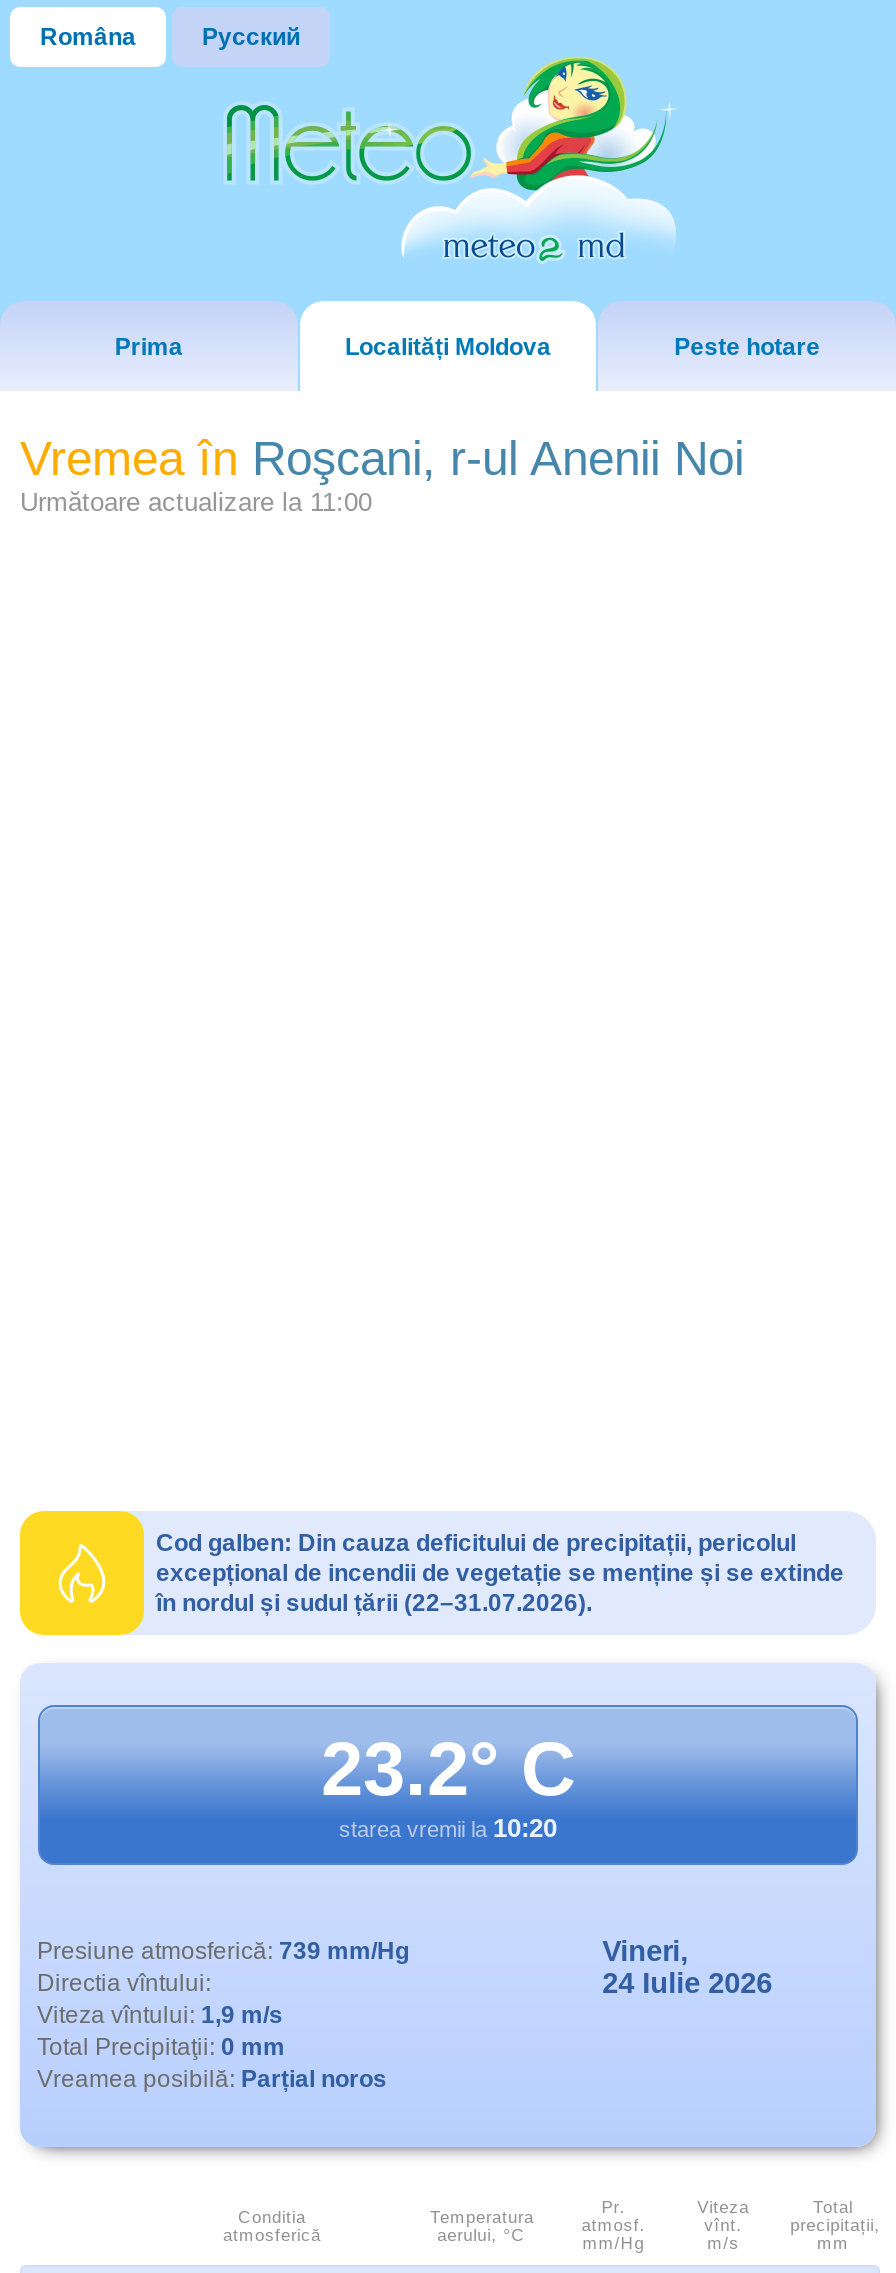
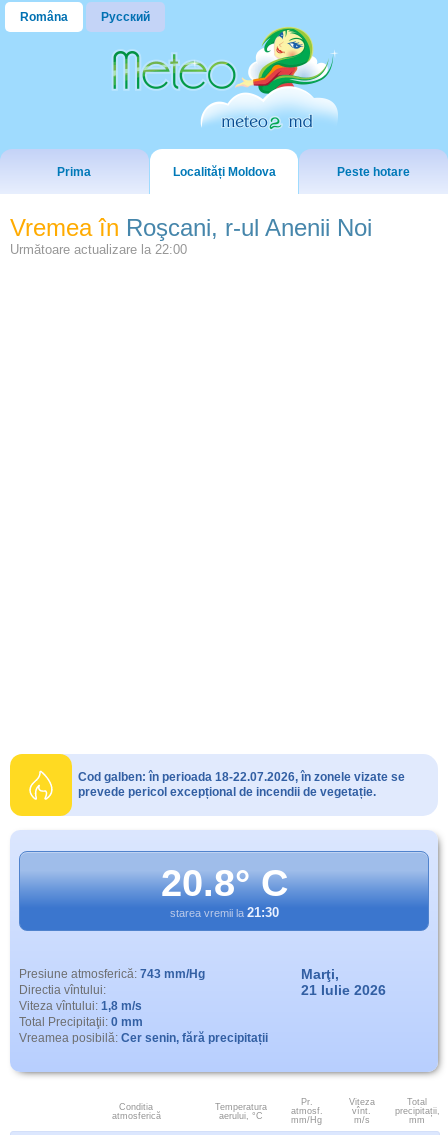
- Următoare actualizare la 11:00
+ Următoare actualizare la 22:00

- Cod galben: Din cauza deficitului de precipitații, pericolul
- excepțional de incendii de vegetație se menține și se extinde
- în nordul și sudul țării (22–31.07.2026).
+ Cod galben: în perioada 18-22.07.2026, în zonele vizate se
+ prevede pericol excepțional de incendii de vegetație.

- 23.2° C
- starea vremii la 10:20
+ 20.8° C
+ starea vremii la 21:30

- Presiune atmosferică: 739 mm/Hg
+ Presiune atmosferică: 743 mm/Hg

- Vineri,
- 24 Iulie 2026
+ Marţi,
+ 21 Iulie 2026

- Viteza vîntului: 1,9 m/s
+ Viteza vîntului: 1,8 m/s

- Vreamea posibilă: Parțial noros
+ Vreamea posibilă: Cer senin, fără precipitații
